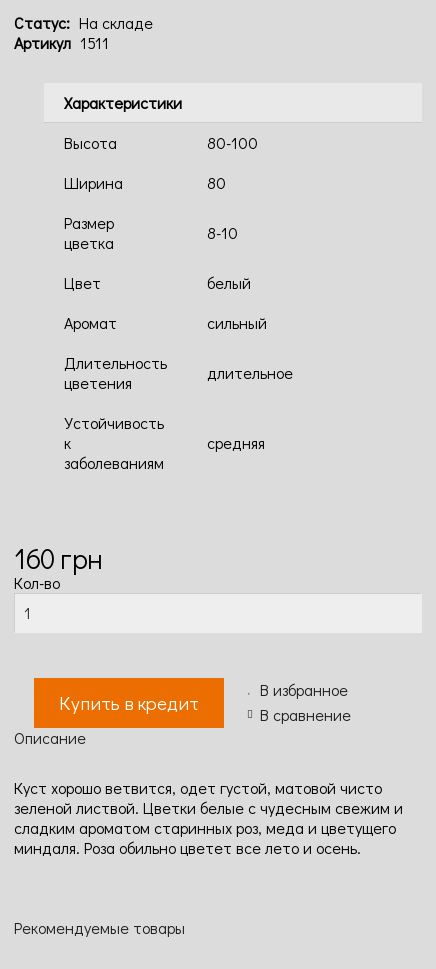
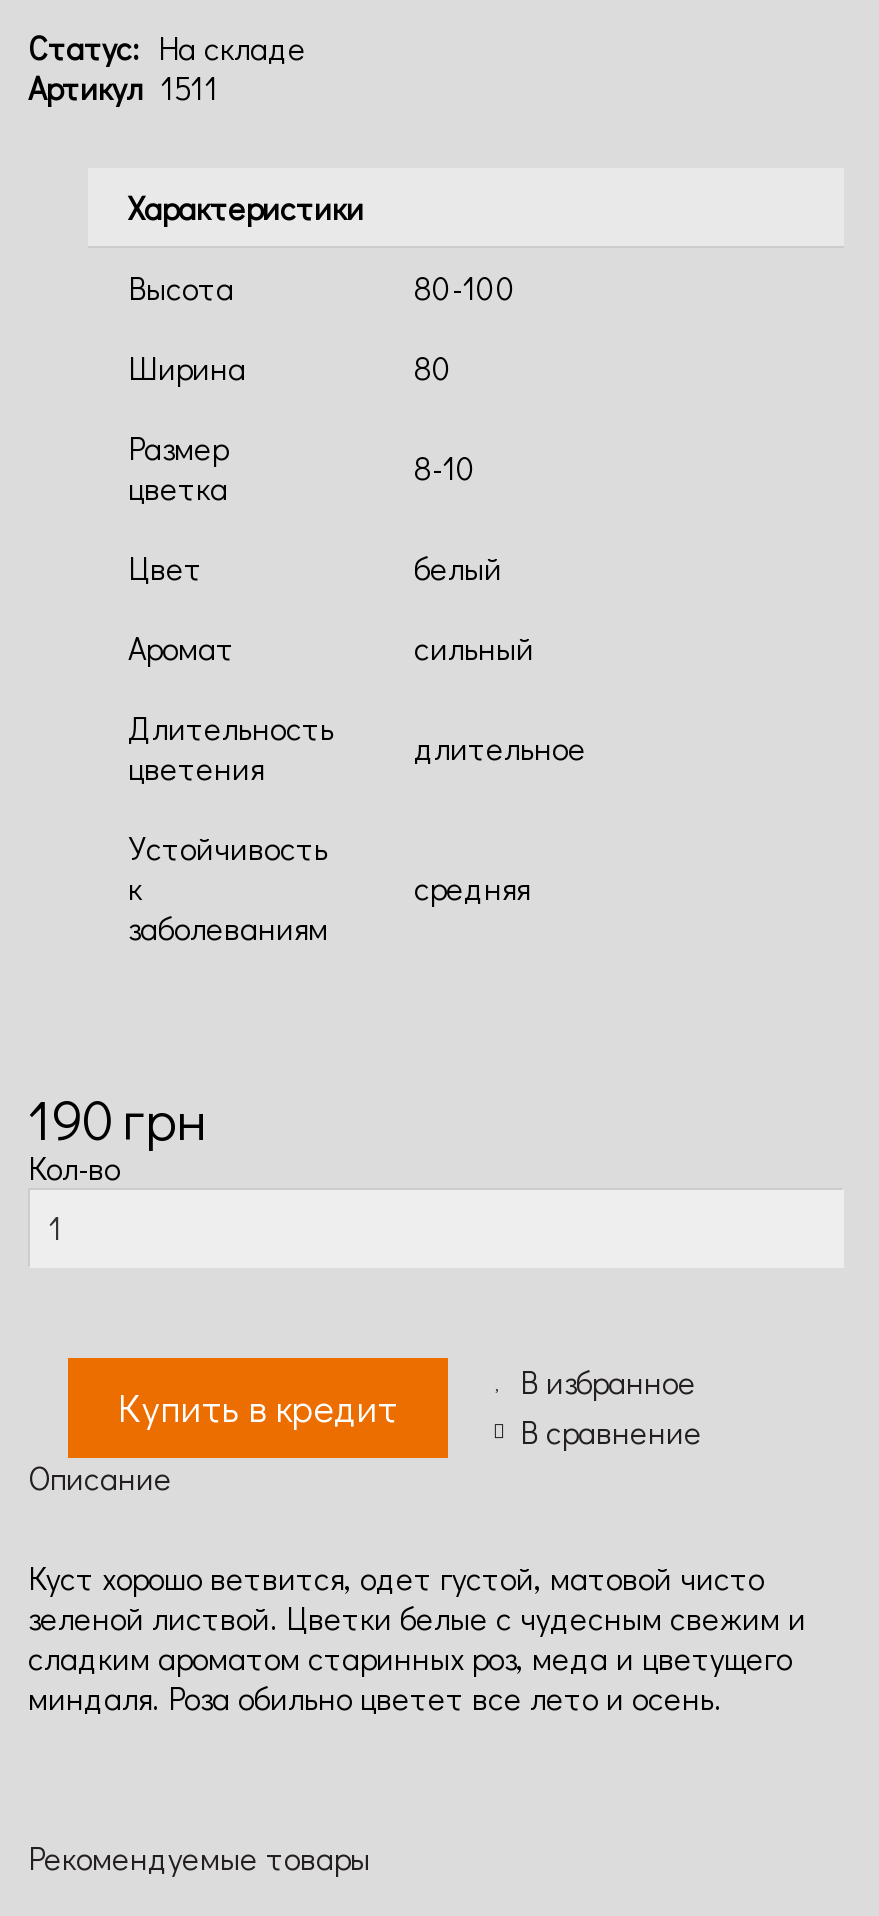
- 160 грн
+ 190 грн
